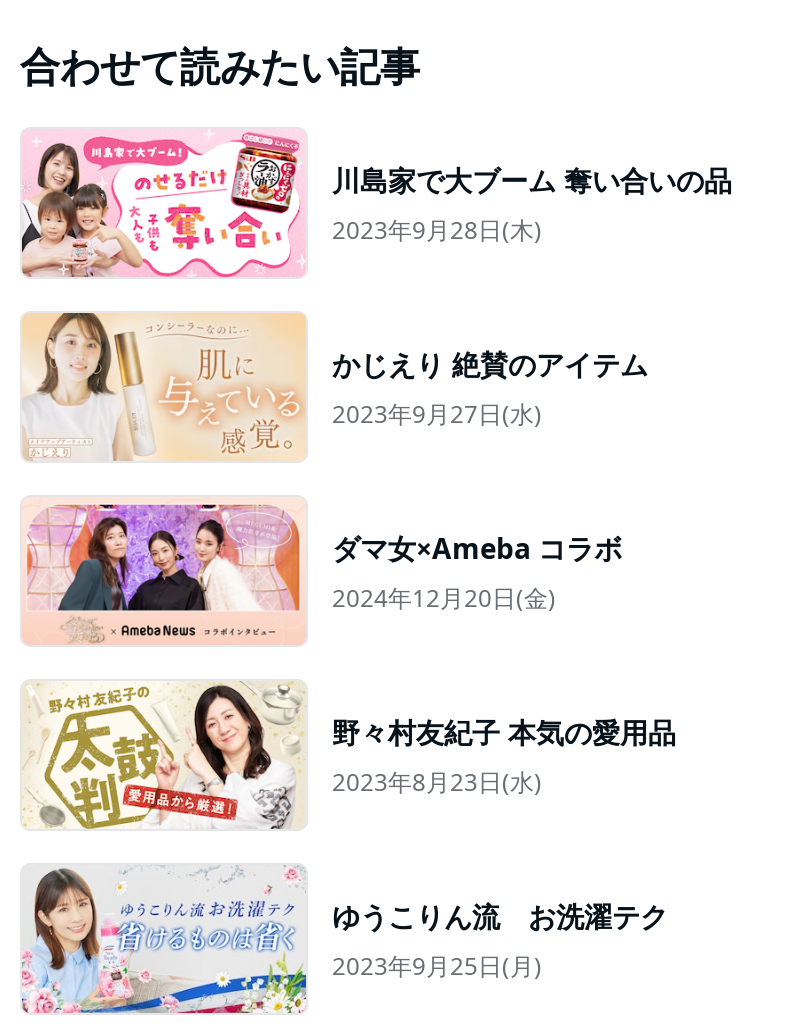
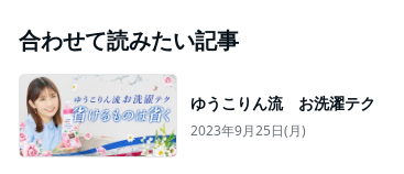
- [image]
- 川島家で大ブーム 奪い合いの品
- 2023年9月28日(木)

- [image]
- かじえり 絶賛のアイテム
- 2023年9月27日(水)

- [image]
- ダマ女×Ameba コラボ
- 2024年12月20日(金)

- [image]
- 野々村友紀子 本気の愛用品
- 2023年8月23日(水)
